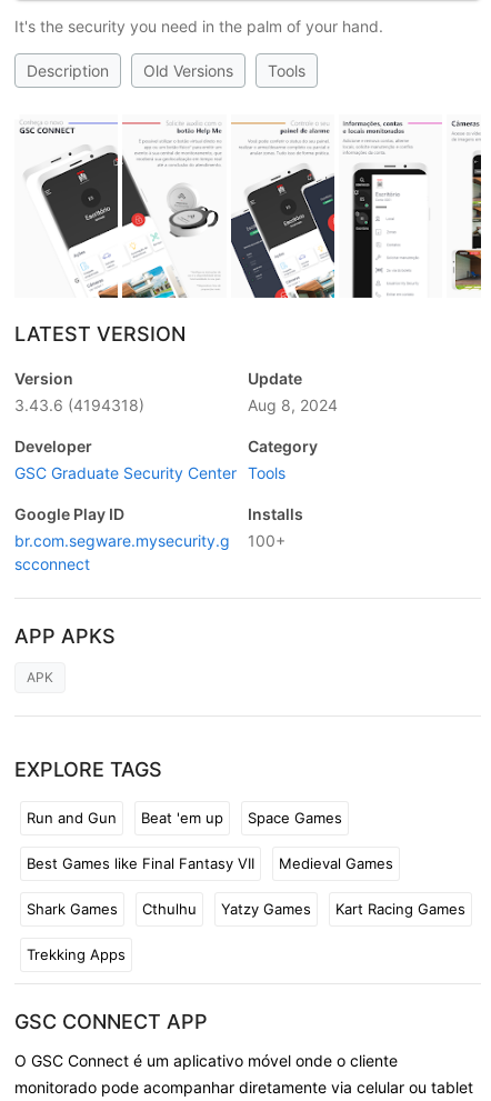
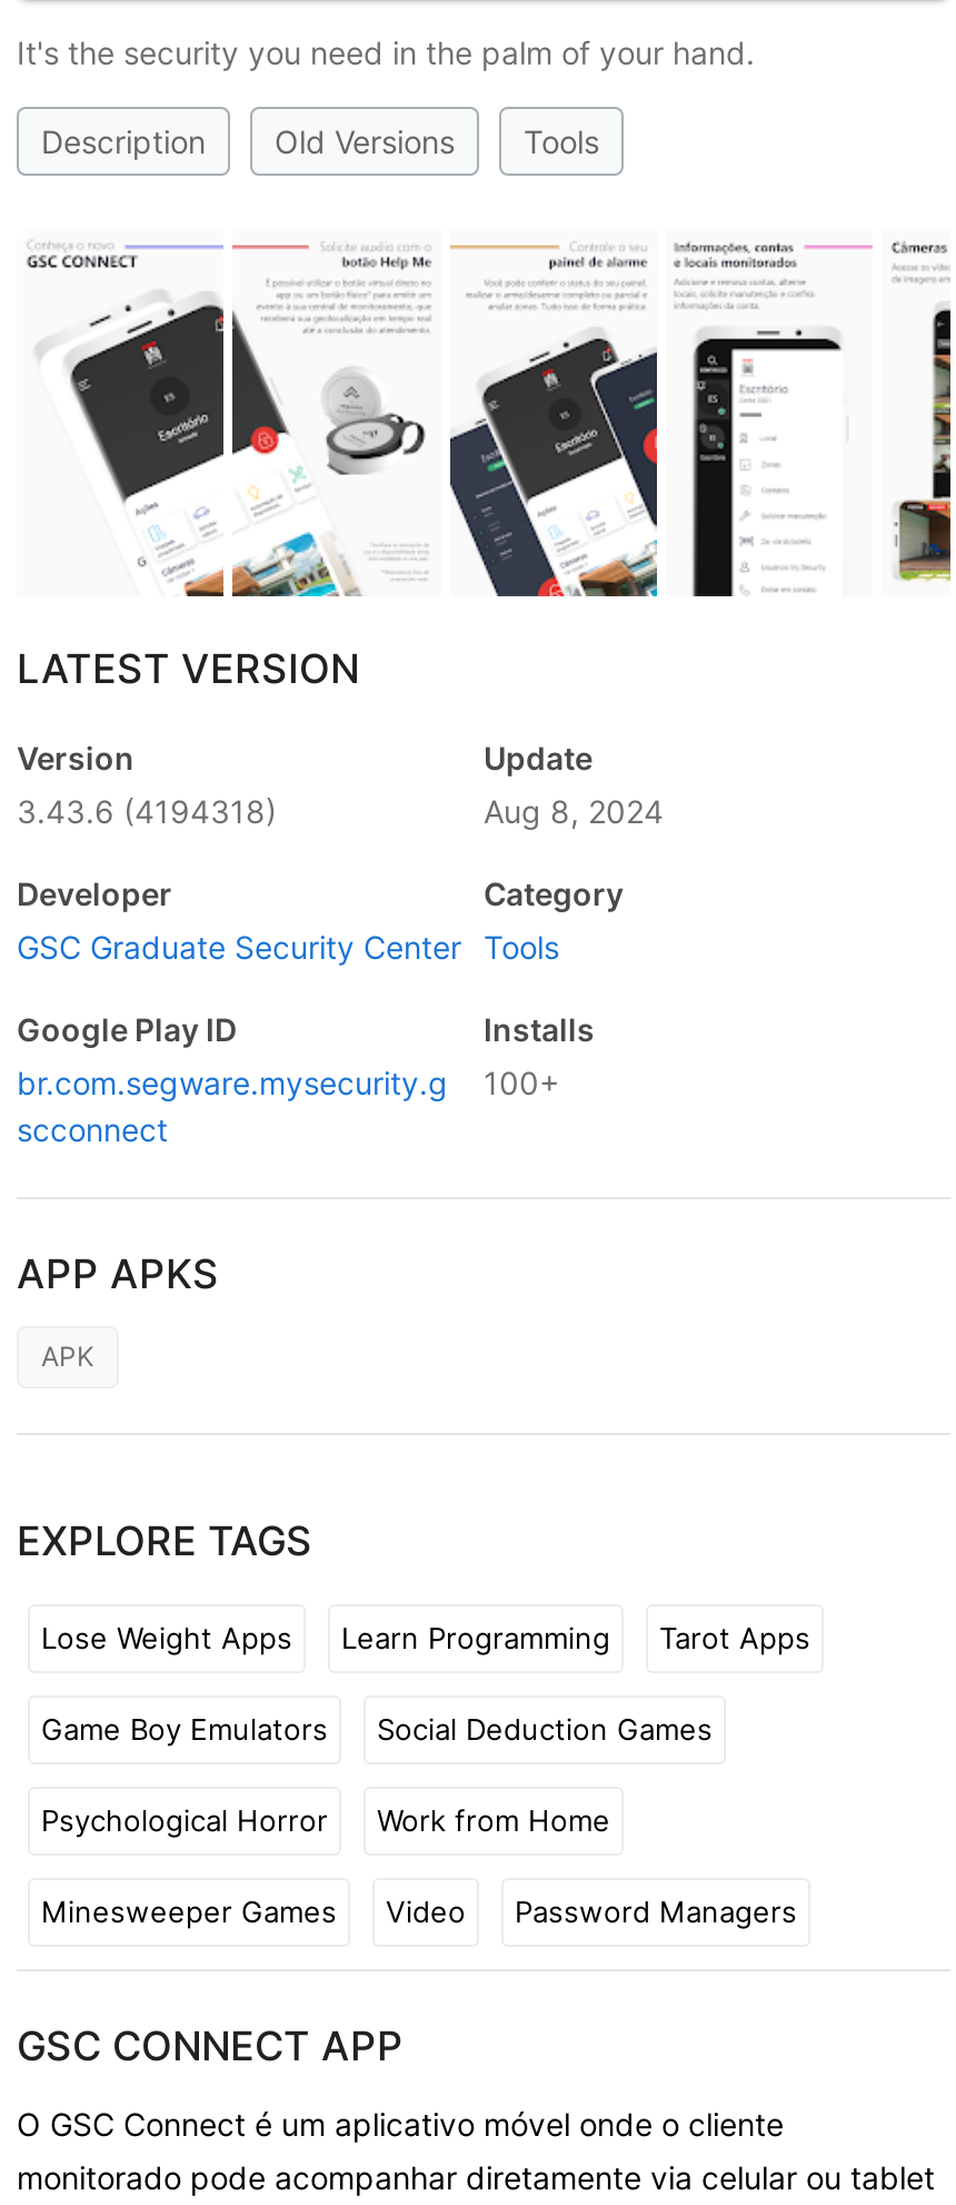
- Run and Gun
- Beat 'em up
- Space Games
+ Lose Weight Apps
+ Learn Programming
+ Tarot Apps

- Best Games like Final Fantasy VII
- Medieval Games
+ Game Boy Emulators
+ Social Deduction Games

- Shark Games
- Cthulhu
- Yatzy Games
- Kart Racing Games
+ Psychological Horror
+ Work from Home

- Trekking Apps
+ Minesweeper Games
+ Video
+ Password Managers
